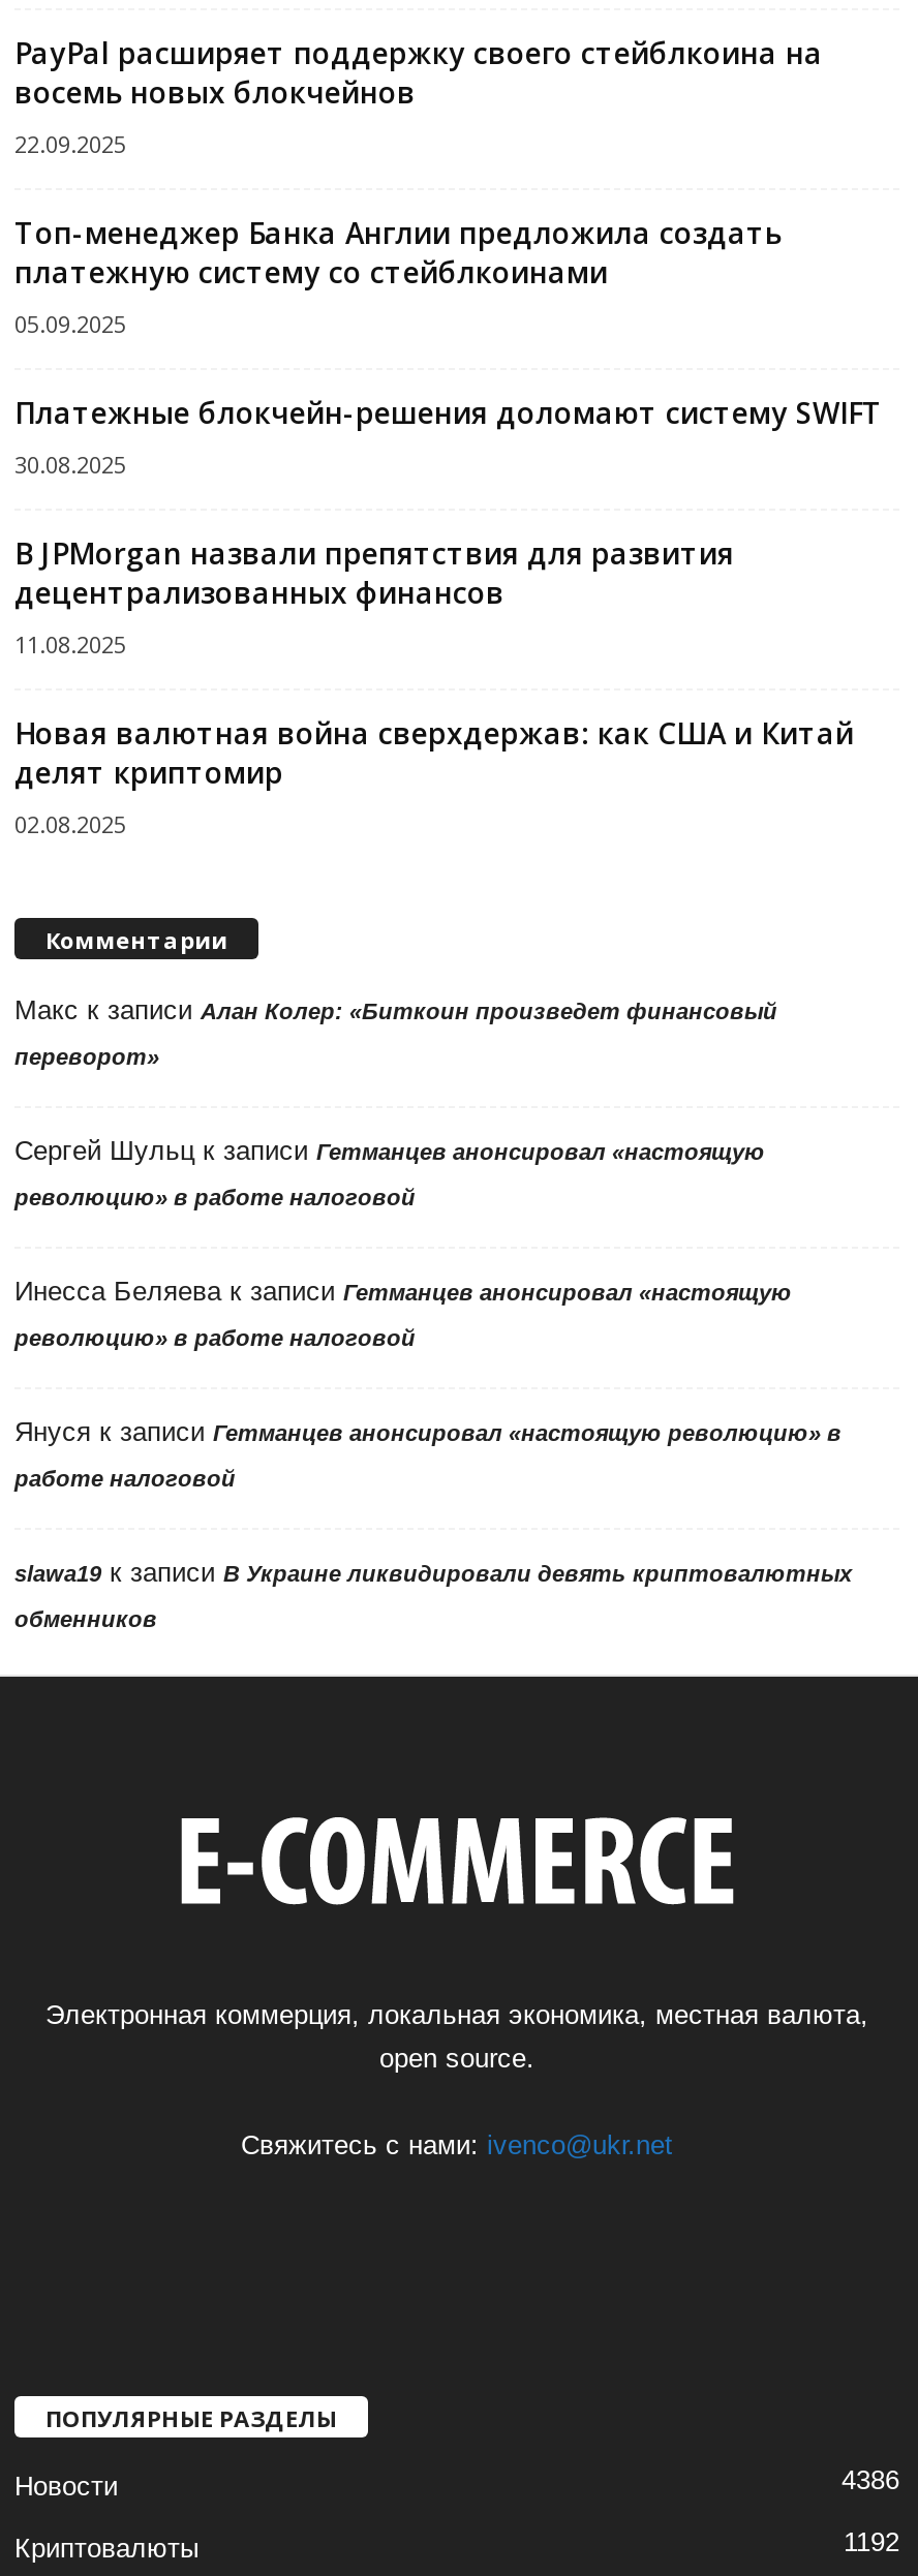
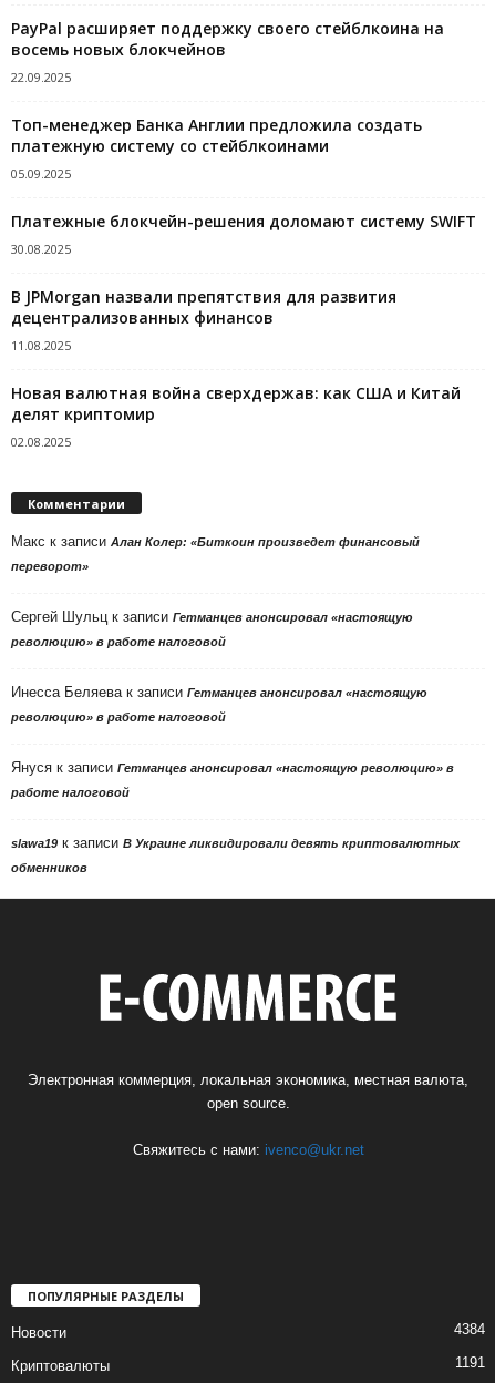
- 4386
+ 4384

- 1192
+ 1191
